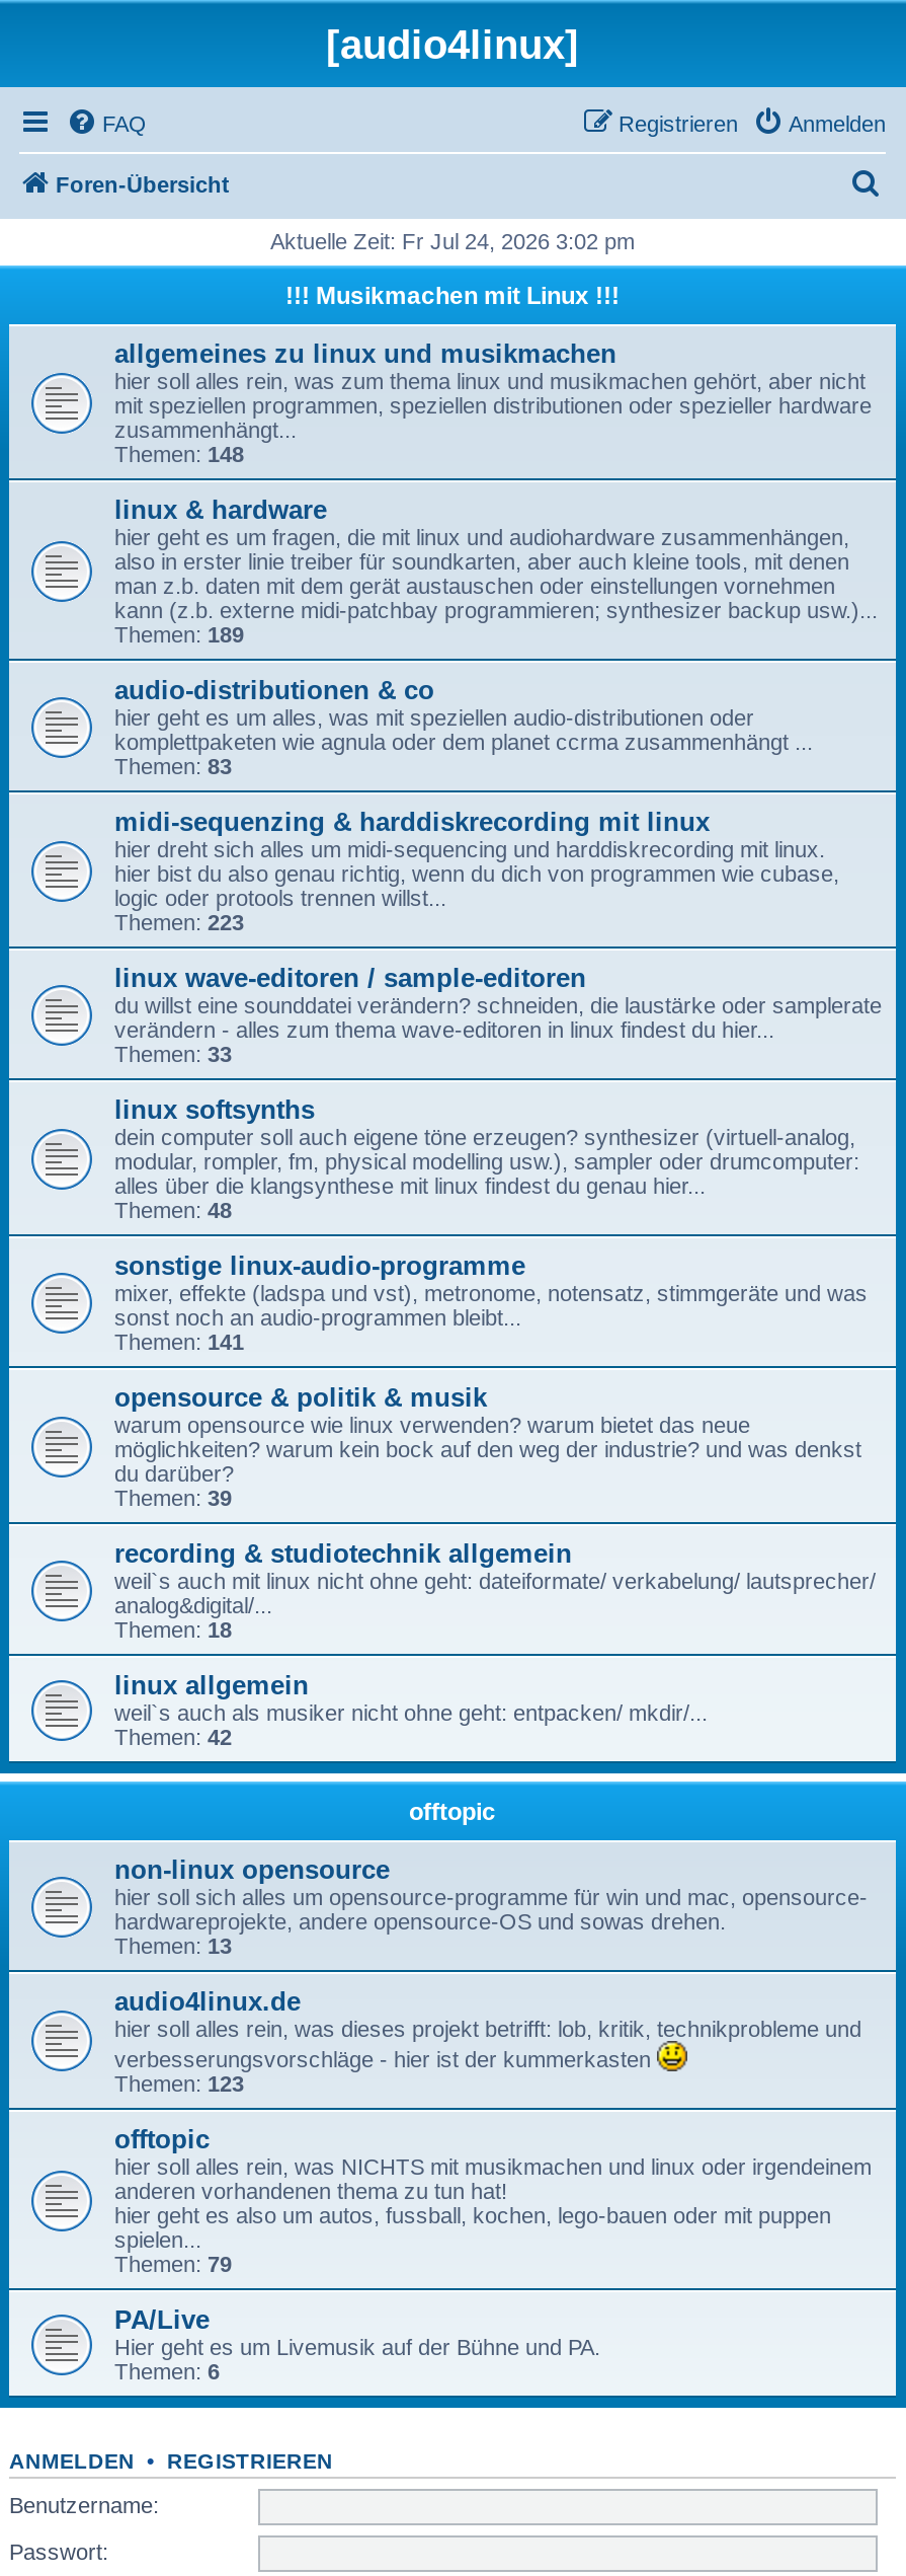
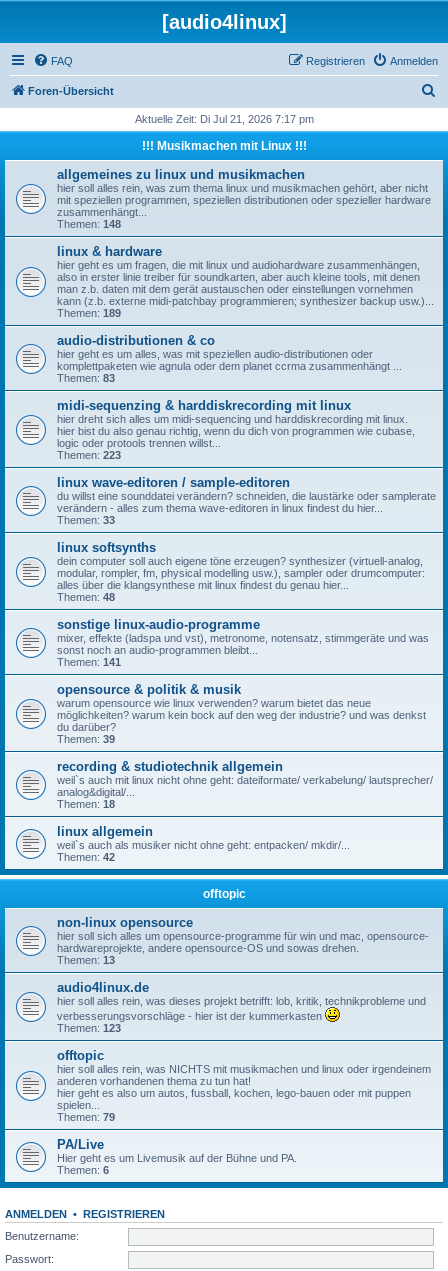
- Aktuelle Zeit: Fr Jul 24, 2026 3:02 pm
+ Aktuelle Zeit: Di Jul 21, 2026 7:17 pm
